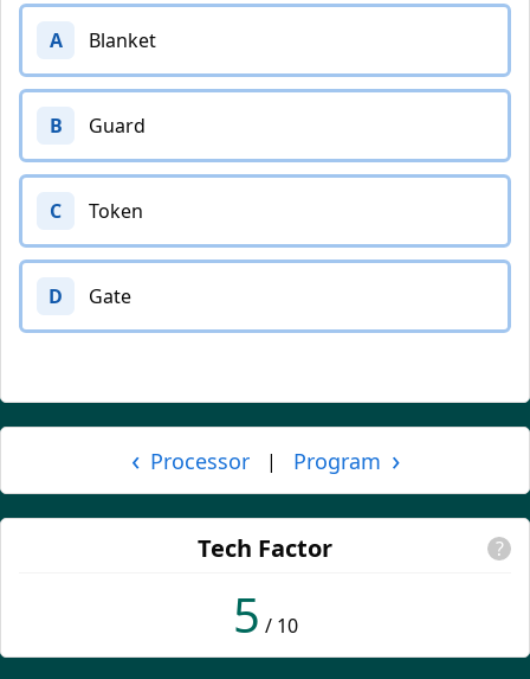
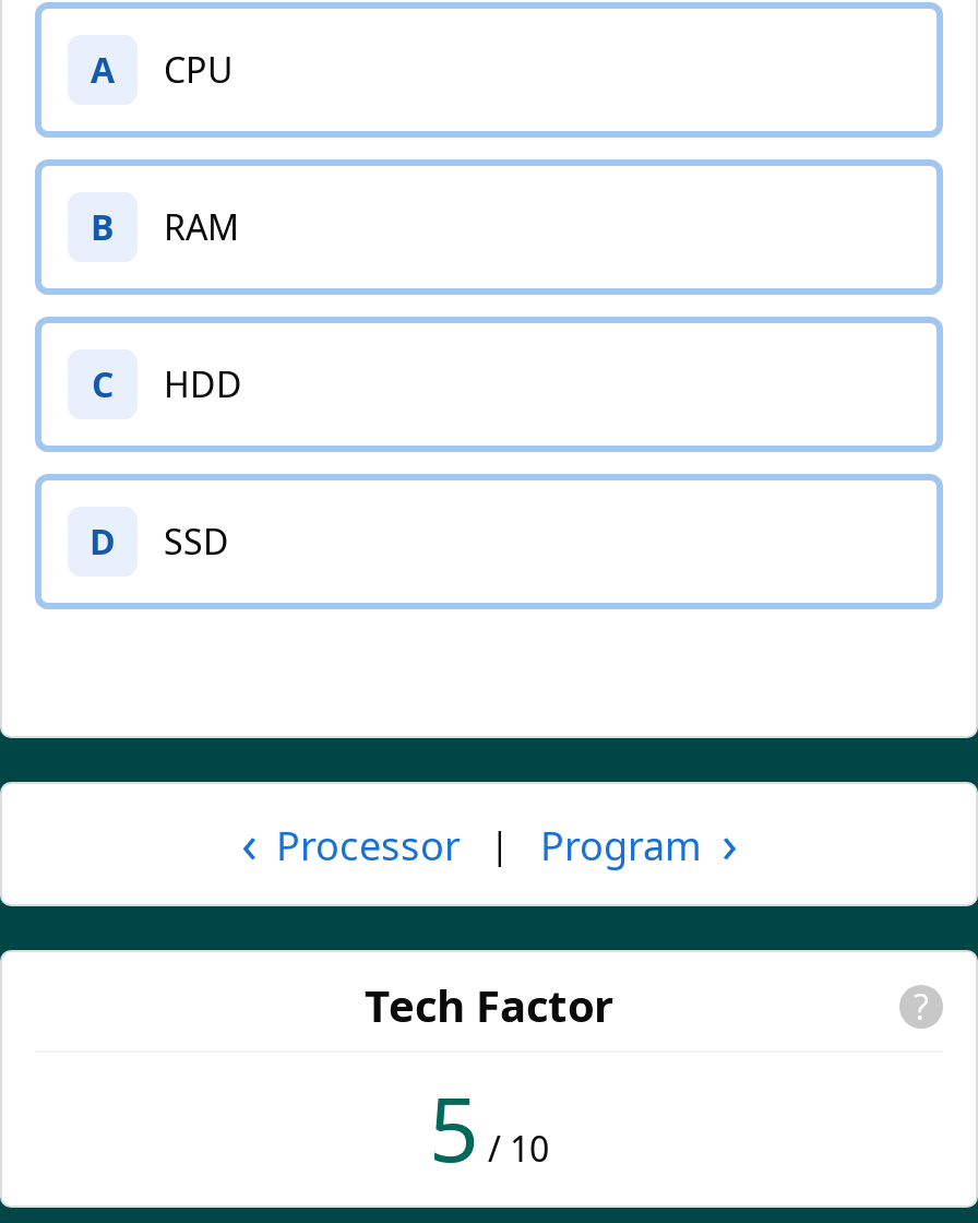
- Blanket
+ CPU

- Guard
+ RAM

- Token
+ HDD

- Gate
+ SSD
